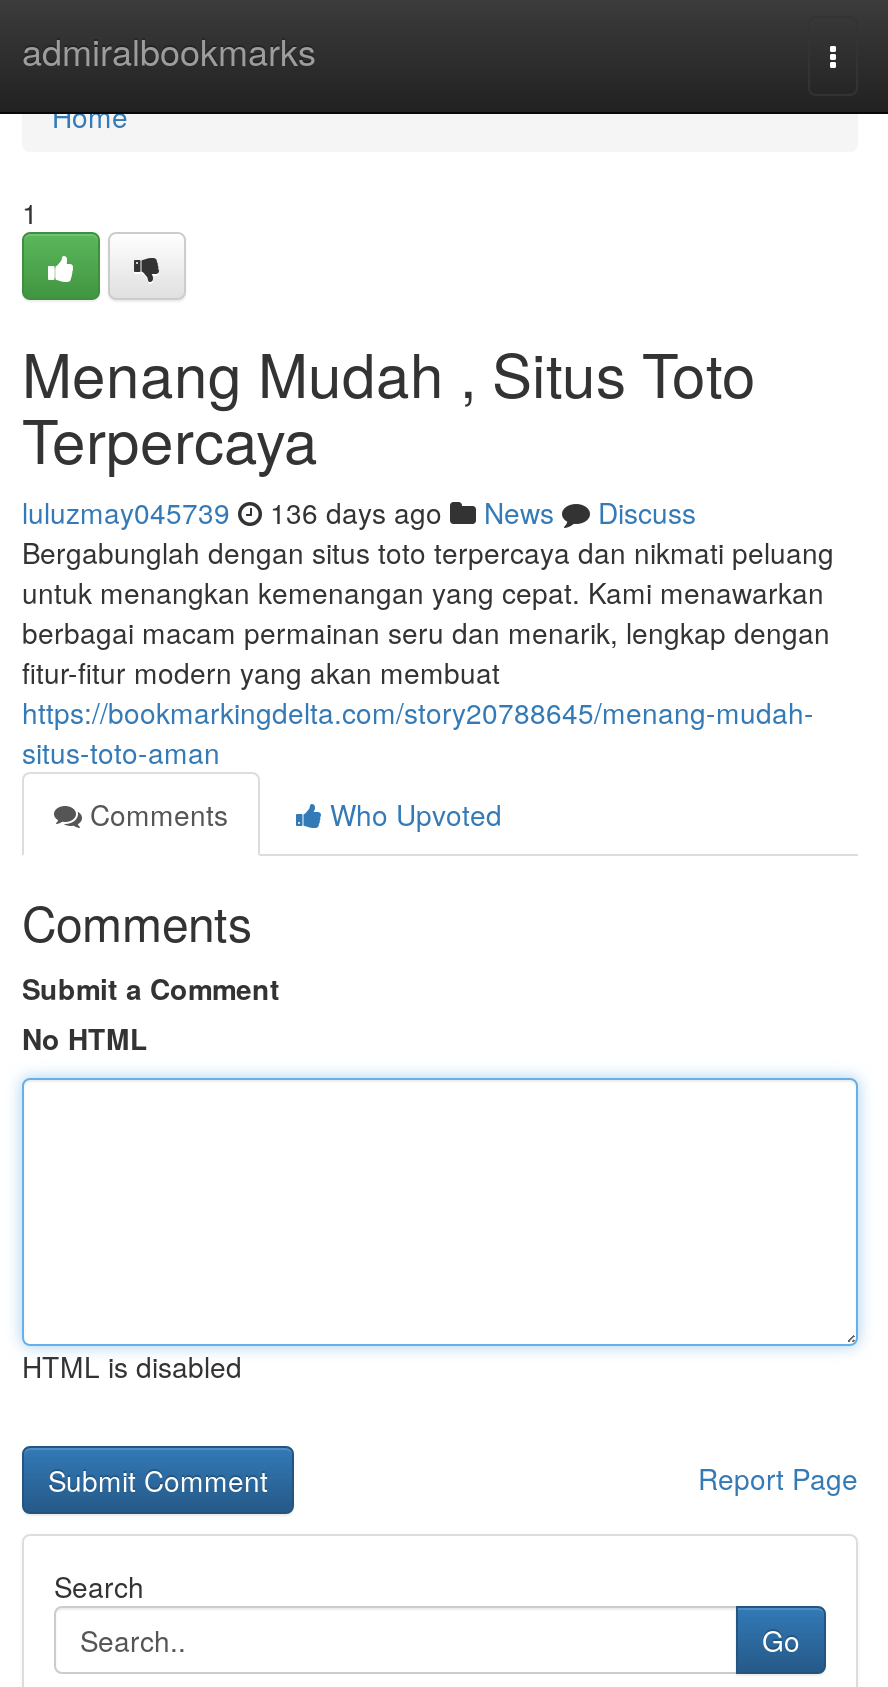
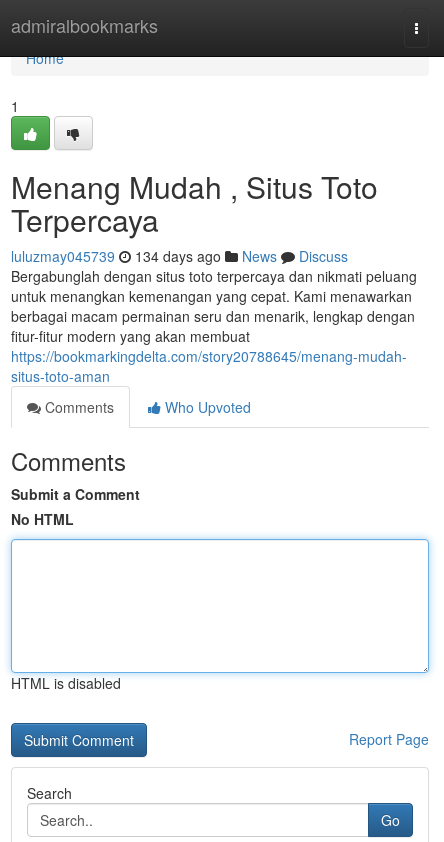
- luluzmay045739 136 days ago News Discuss
+ luluzmay045739 134 days ago News Discuss
